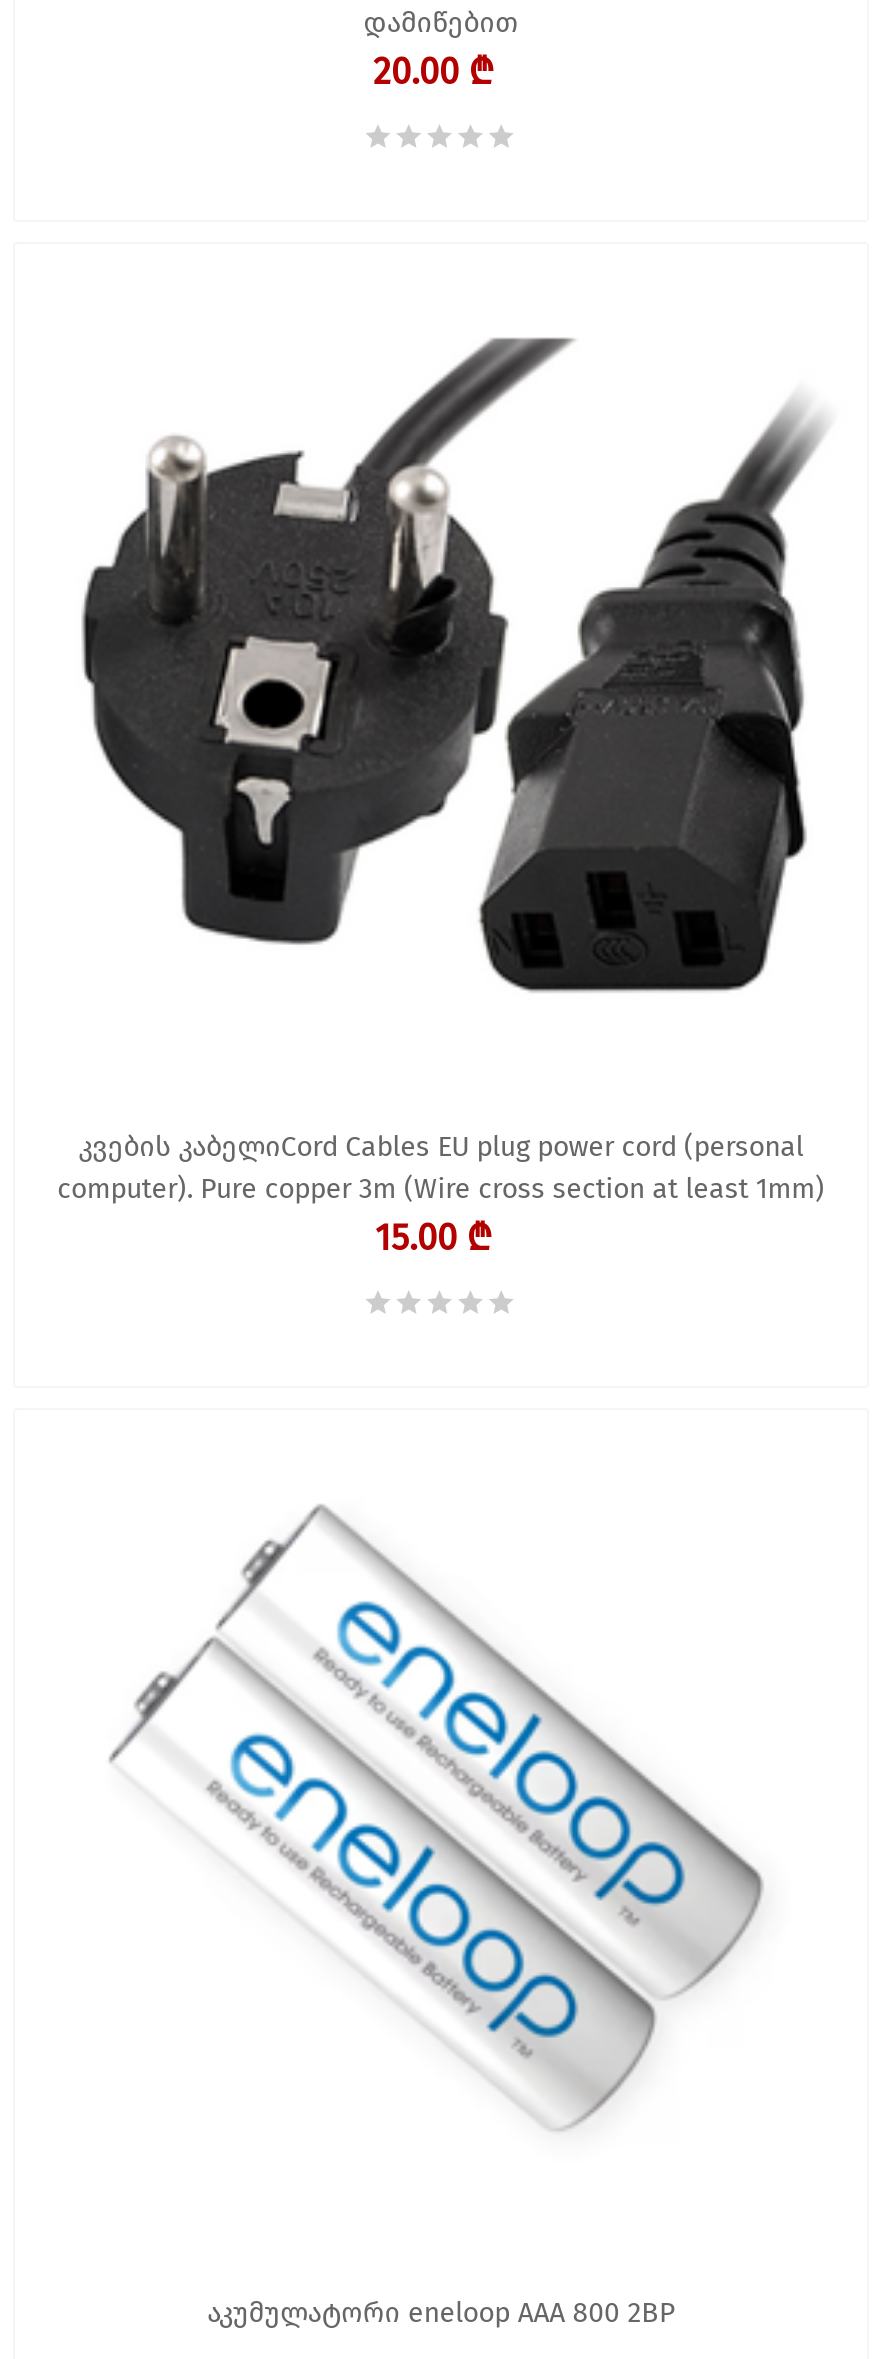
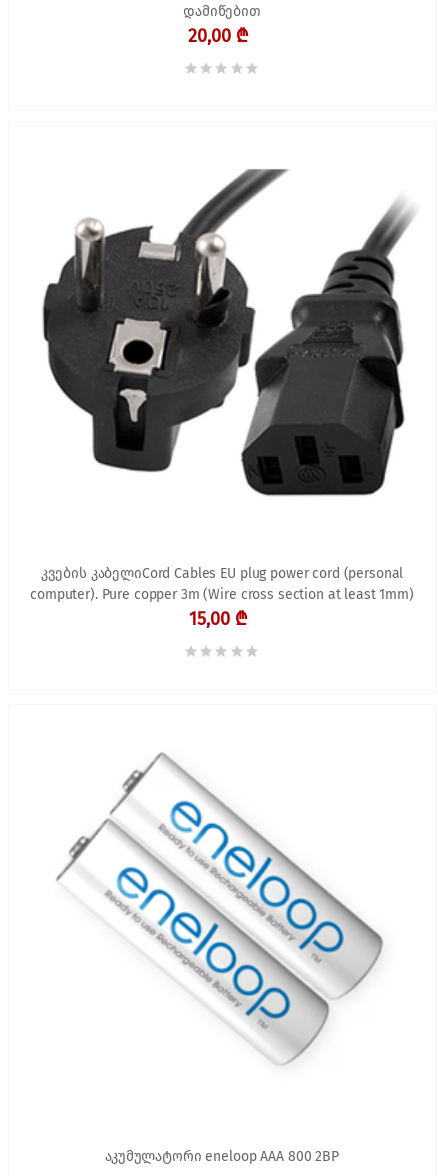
- 20.00 ₾
+ 20,00 ₾

- 15.00 ₾
+ 15,00 ₾
